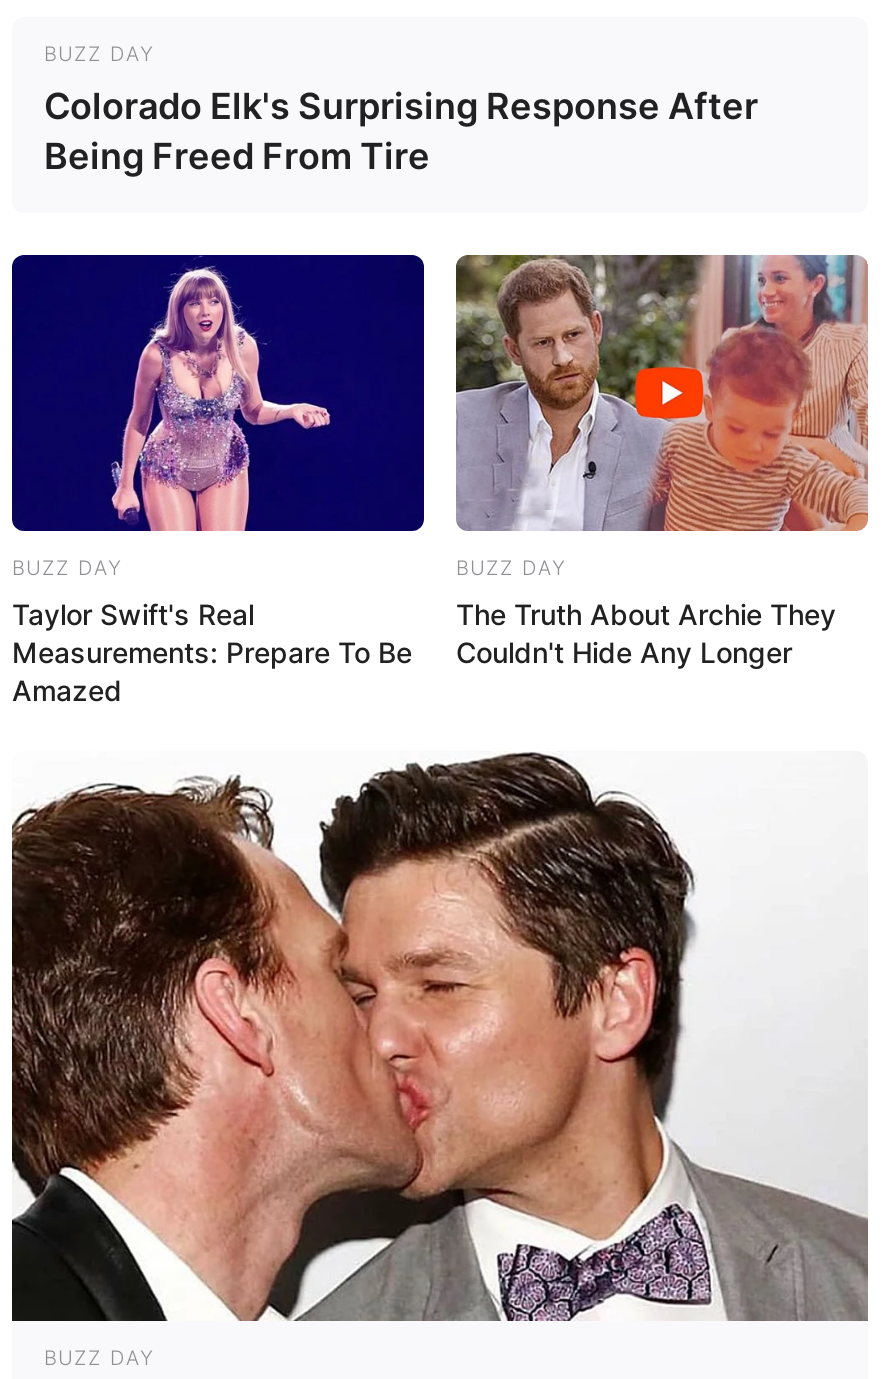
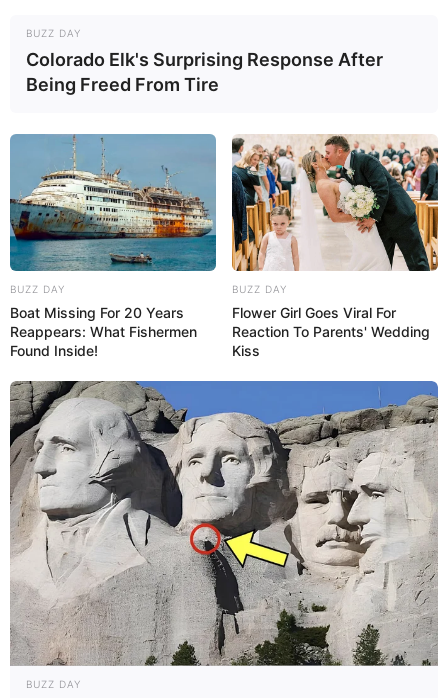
- [image]
- Taylor Swift's Real
- Measurements: Prepare To Be
- Amazed
+ [image]
+ Boat Missing For 20 Years
+ Reappears: What Fishermen
+ Found Inside!

- [image]
- The Truth About Archie They
- Couldn't Hide Any Longer
+ [image]
+ Flower Girl Goes Viral For
+ Reaction To Parents' Wedding
+ Kiss

- [image]
+ [image]
